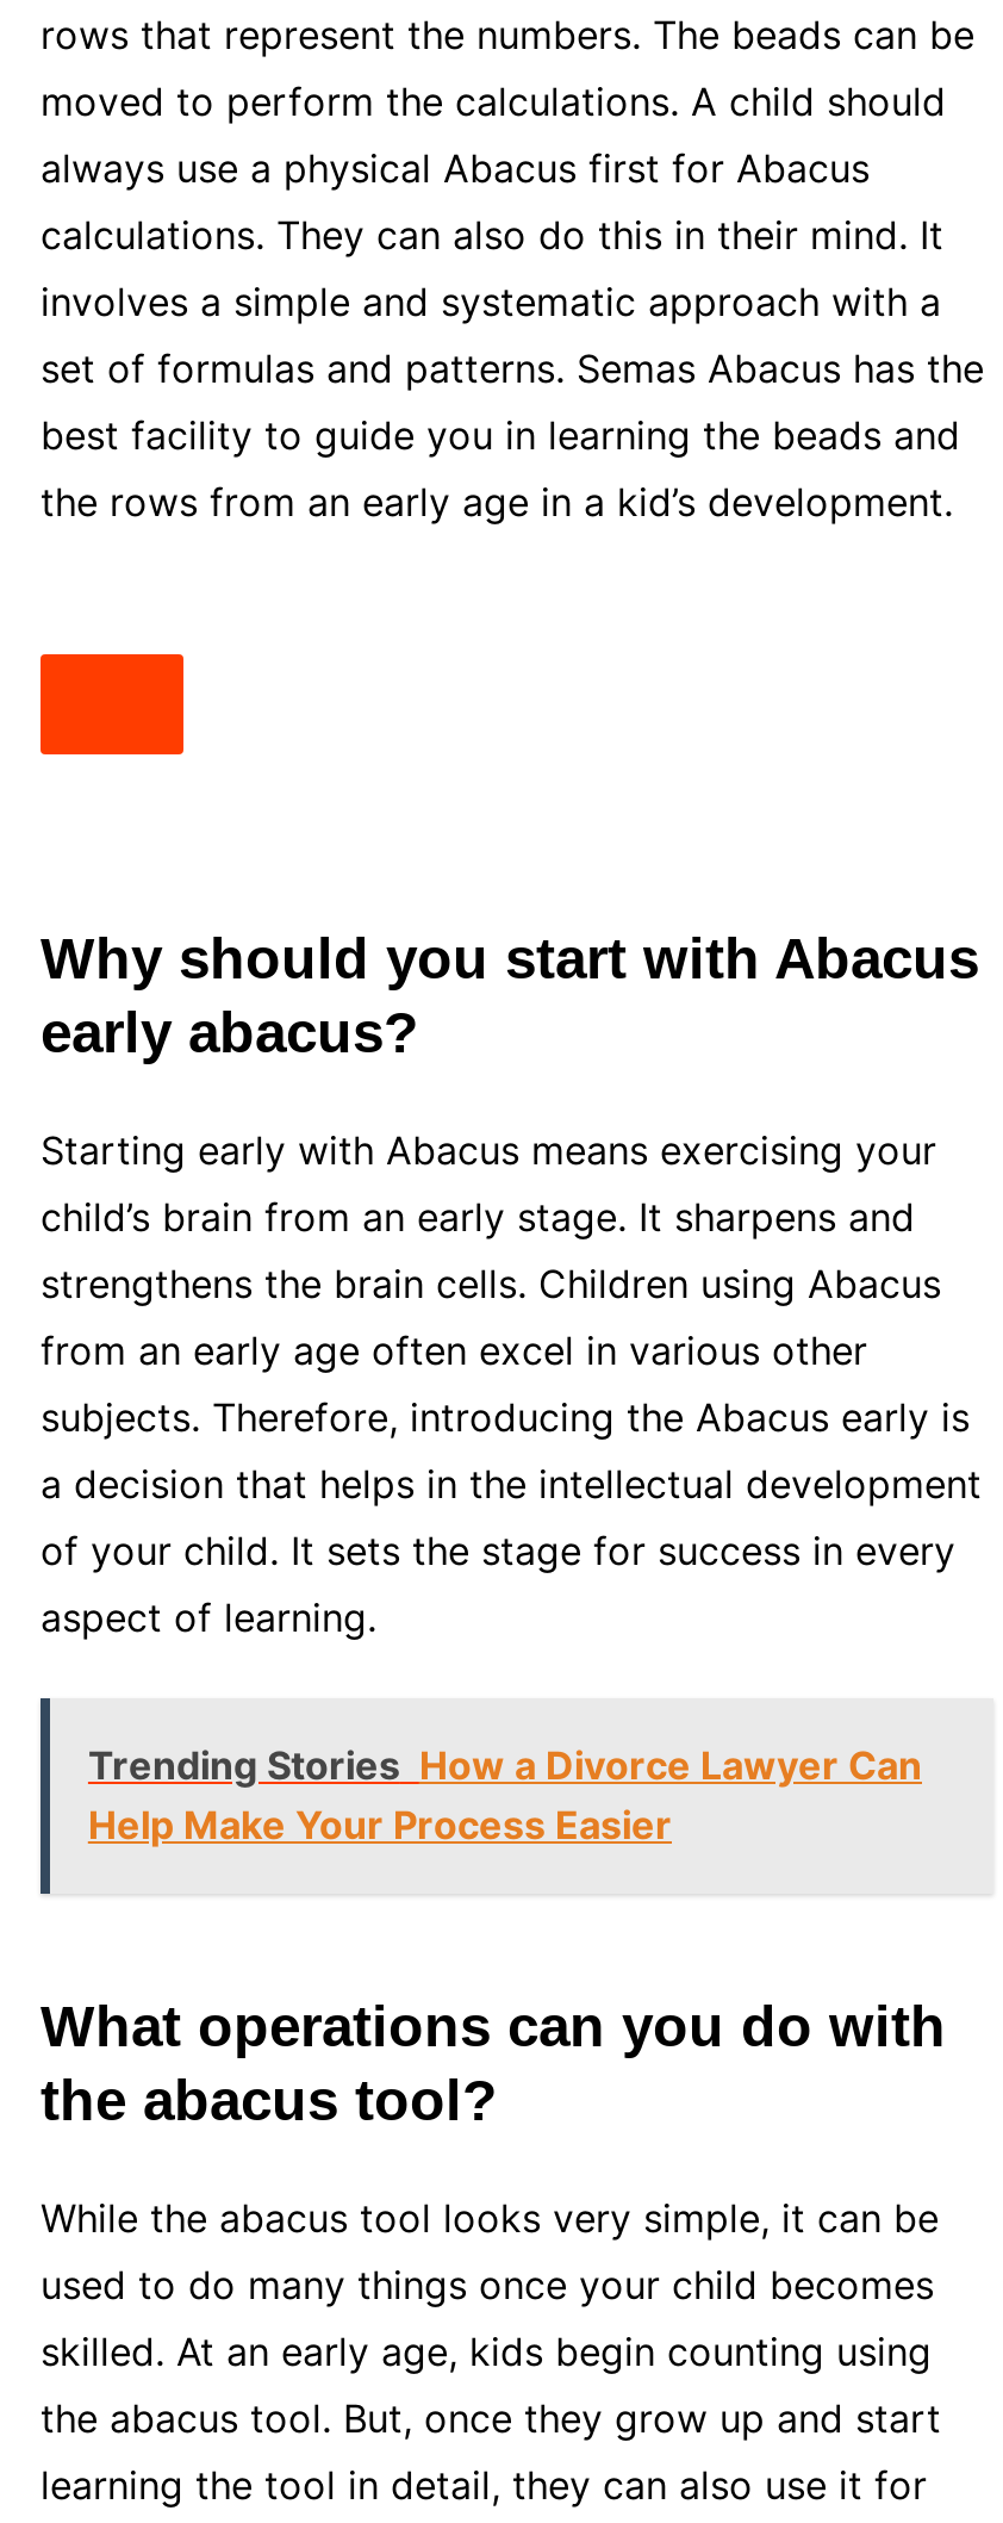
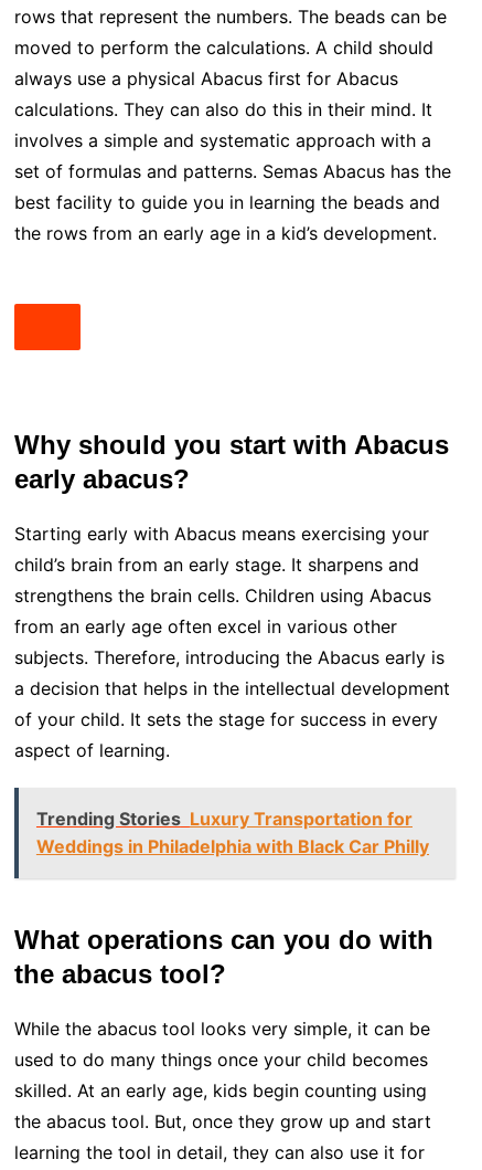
- Trending Stories How a Divorce Lawyer Can
- Help Make Your Process Easier
+ Trending Stories Luxury Transportation for
+ Weddings in Philadelphia with Black Car Philly
